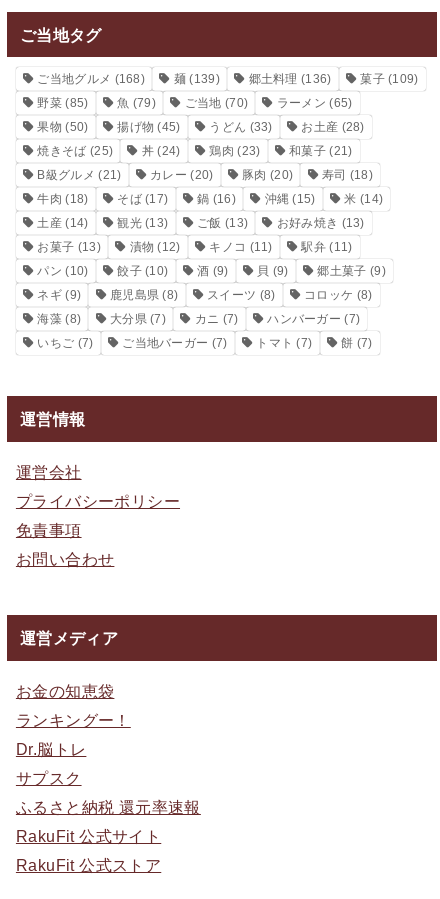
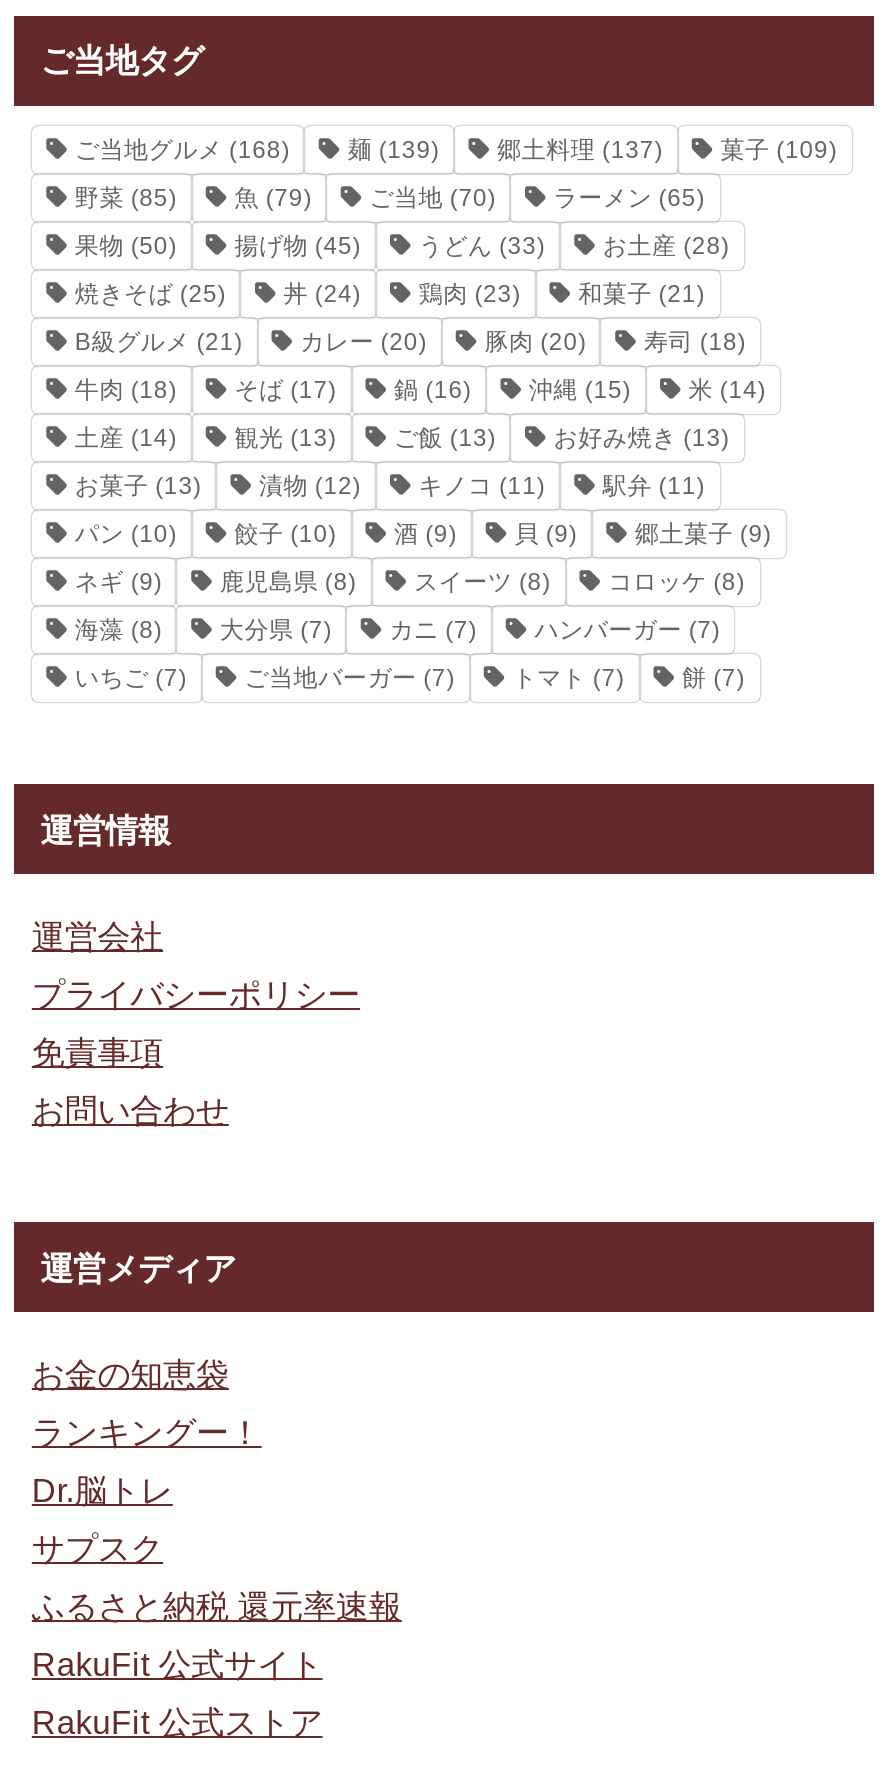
- 郷土料理(136)
+ 郷土料理(137)
